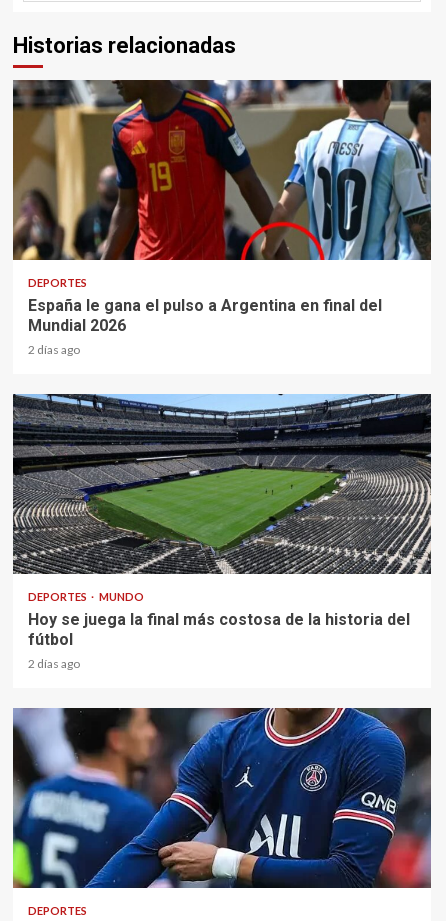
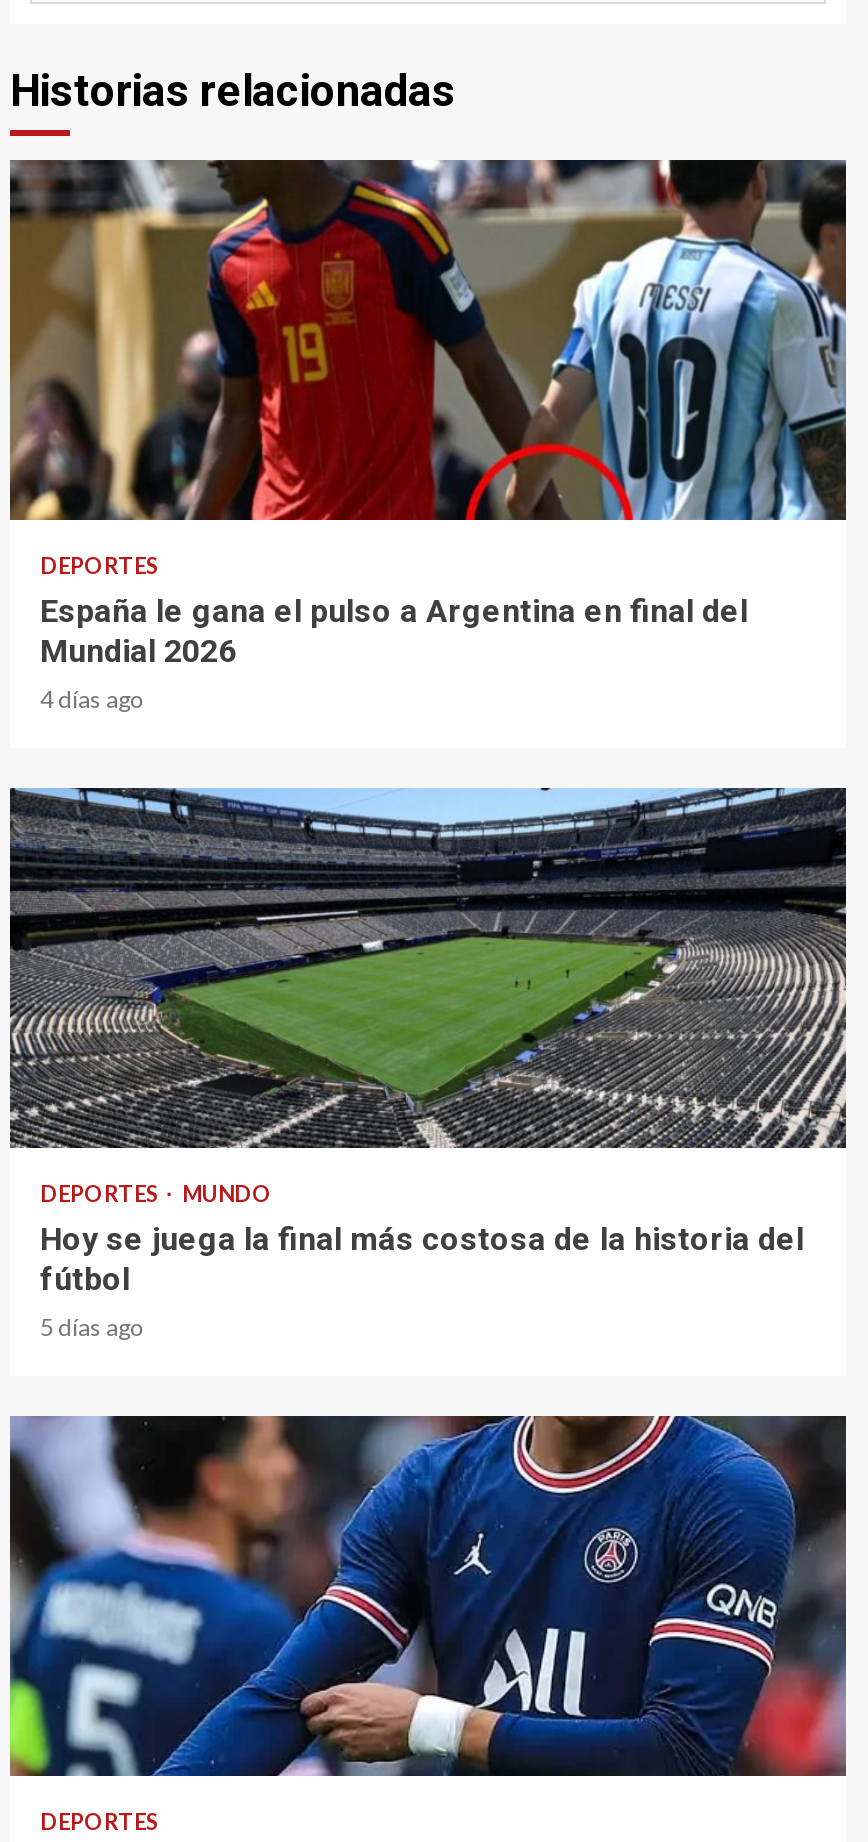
- 2 días ago
+ 4 días ago

- 2 días ago
+ 5 días ago
